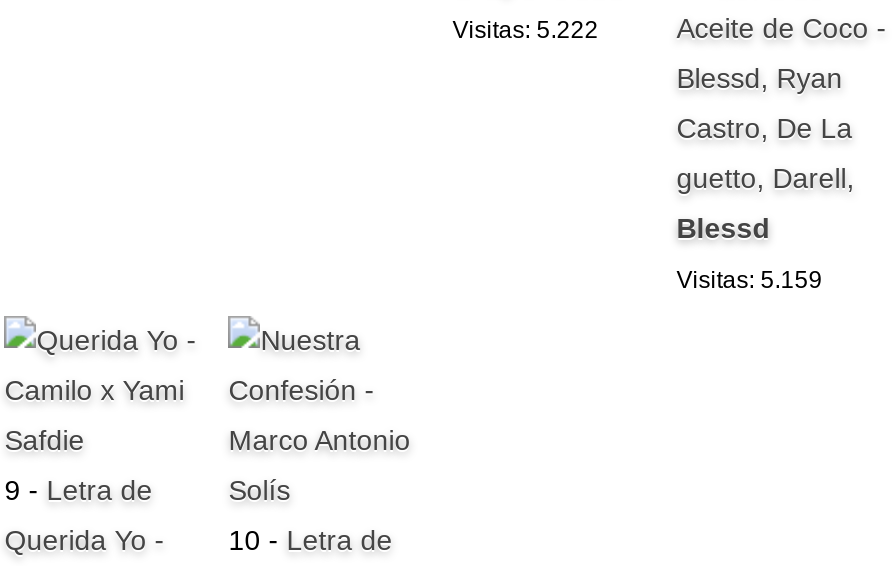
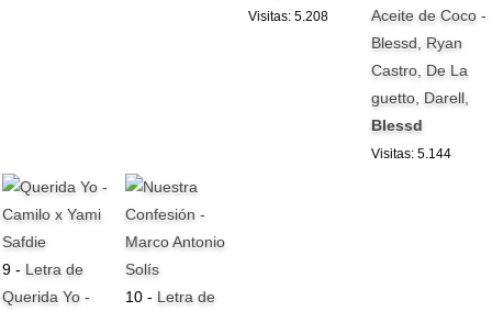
- Visitas: 5.222
+ Visitas: 5.208

- Visitas: 5.159
+ Visitas: 5.144
